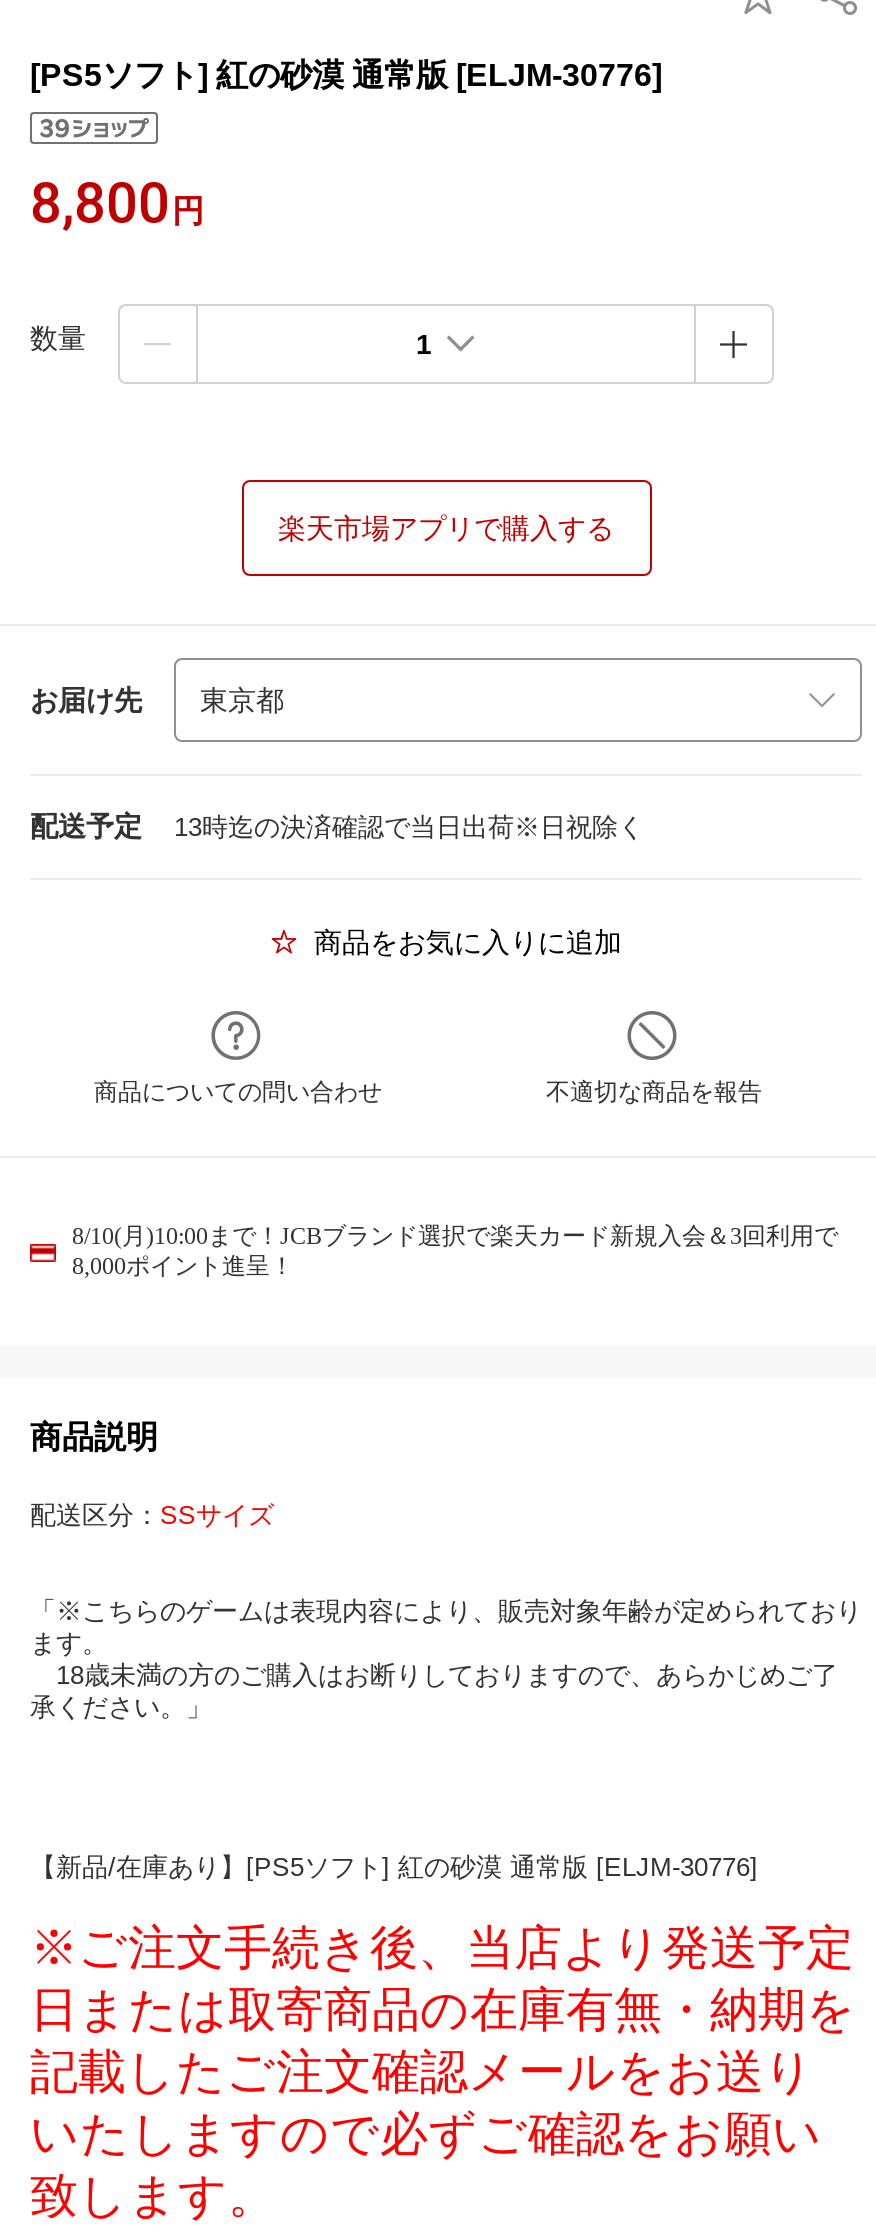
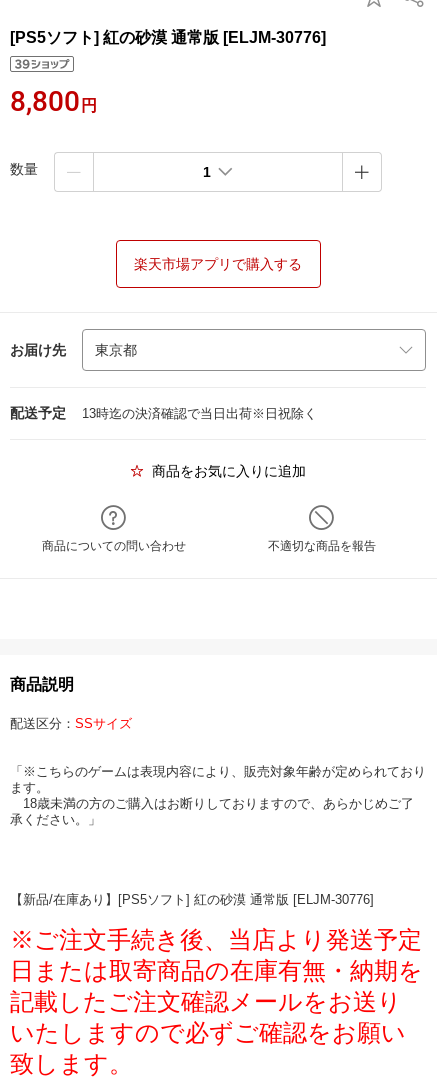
- 8/10(月)10:00まで！JCBブランド選択で楽天カード新規入会＆3回利用で
- 8,000ポイント進呈！
